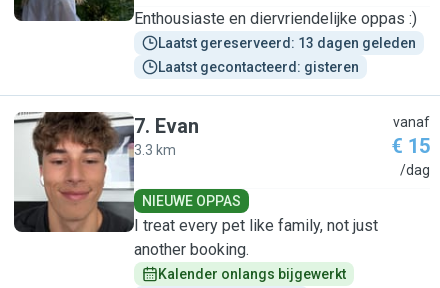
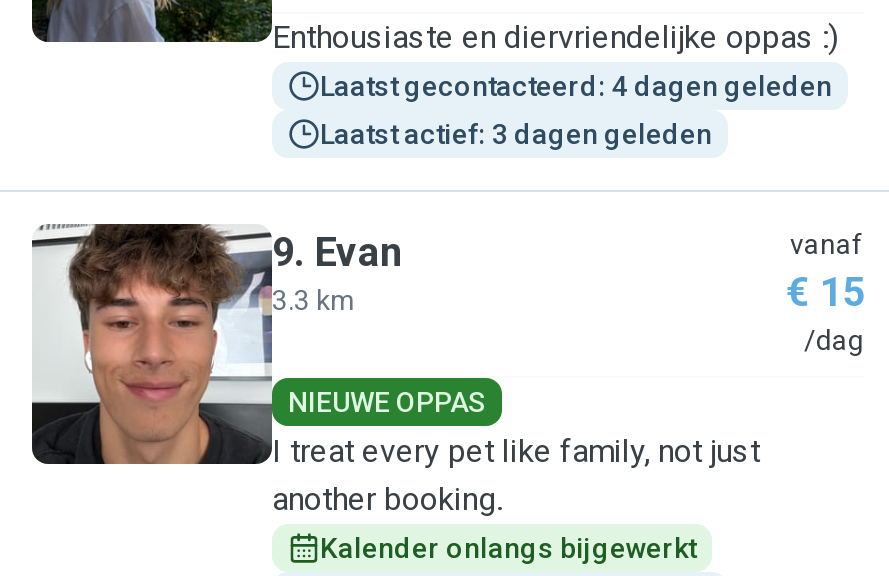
- Laatst gereserveerd: 13 dagen geleden
+ Laatst gecontacteerd: 4 dagen geleden

- Laatst gecontacteerd: gisteren
+ Laatst actief: 3 dagen geleden

- 7. Evan
+ 9. Evan
